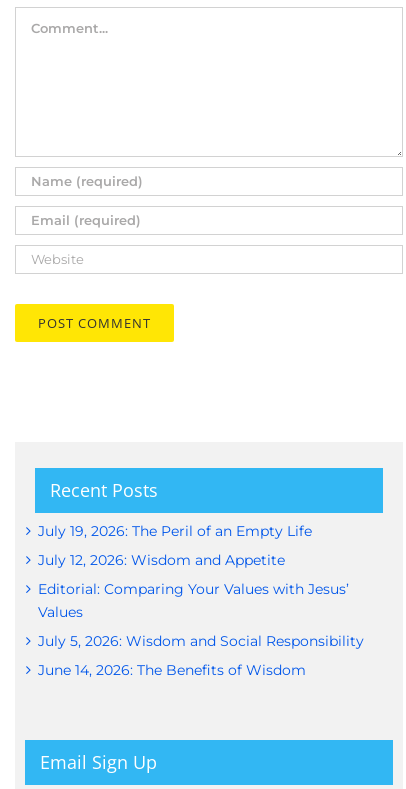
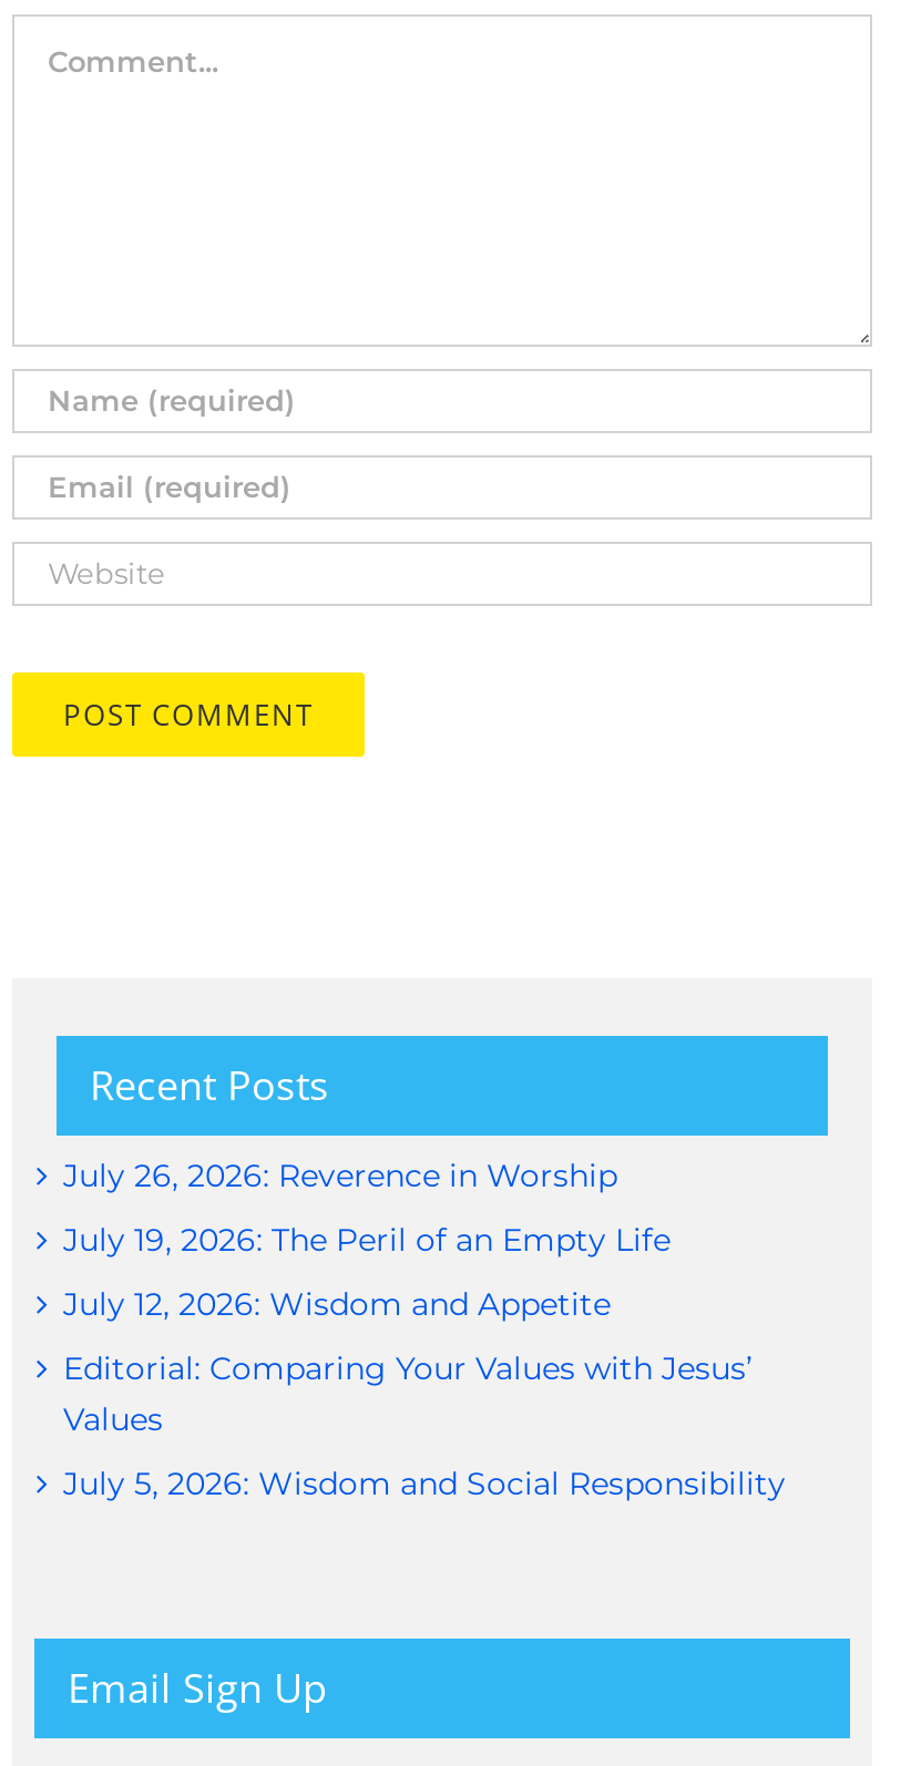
+ July 26, 2026: Reverence in Worship

moved down: July 19, 2026: The Peril of an Empty Life | July 12, 2026: Wisdom and Appetite | Editorial: Comparing Your Values with Jesus’ | Values | July 5, 2026: Wisdom and Social Responsibility

- June 14, 2026: The Benefits of Wisdom
